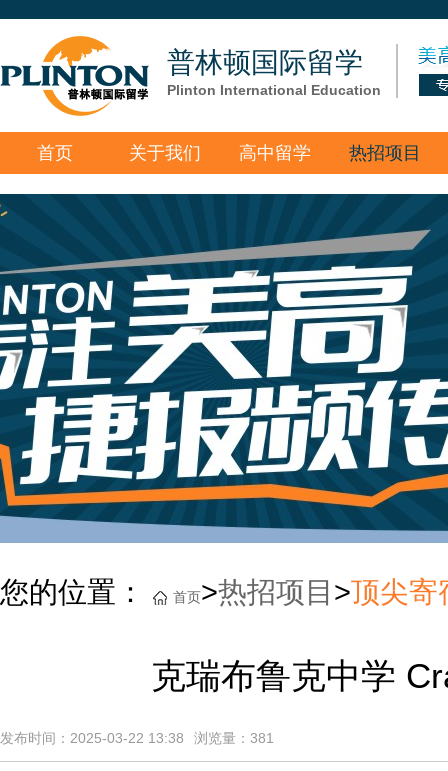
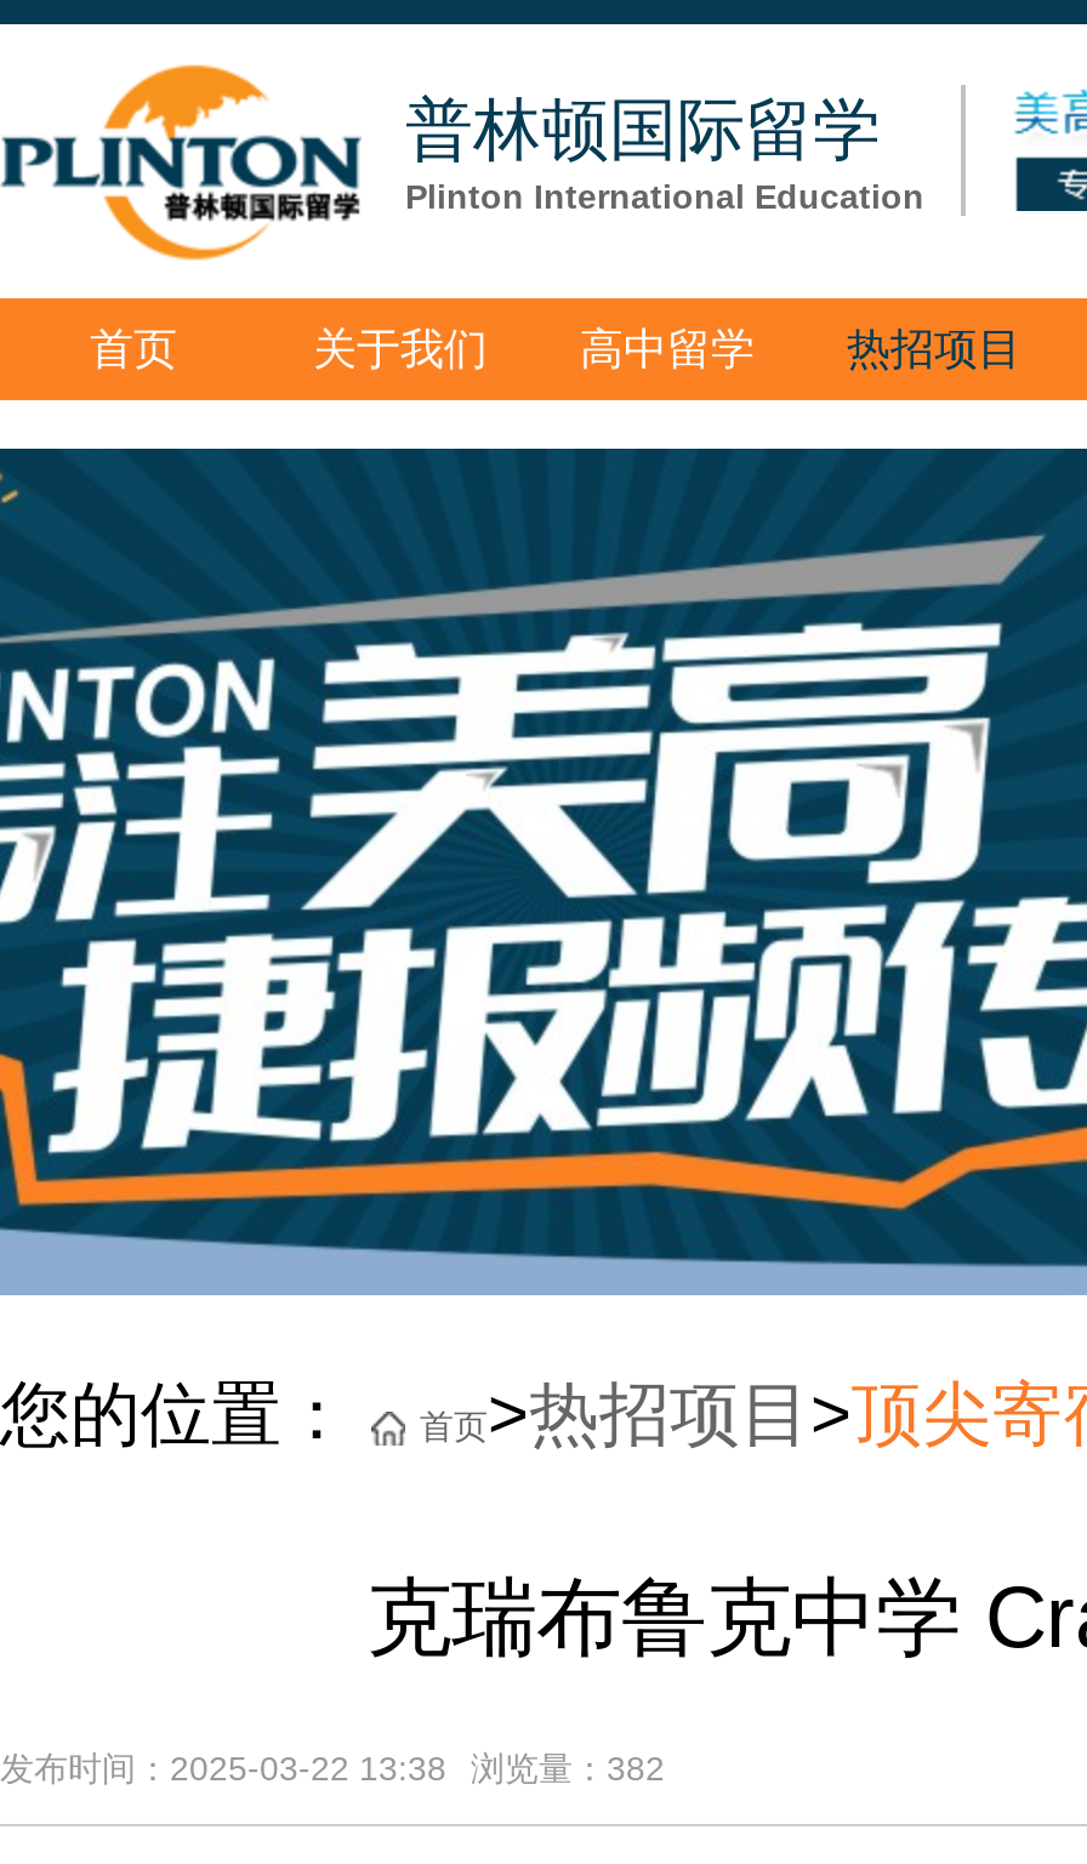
- 发布时间：2025-03-22 13:38 浏览量：381
+ 发布时间：2025-03-22 13:38 浏览量：382
